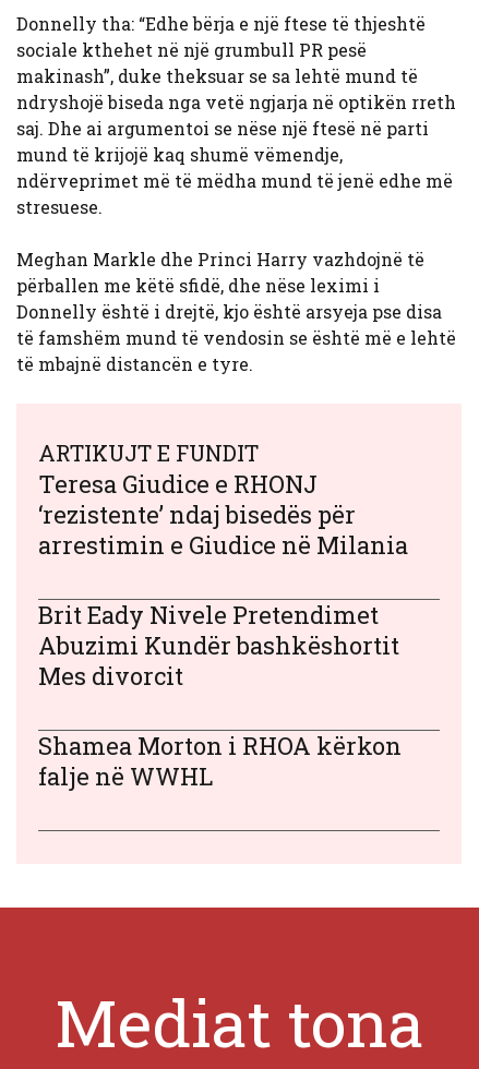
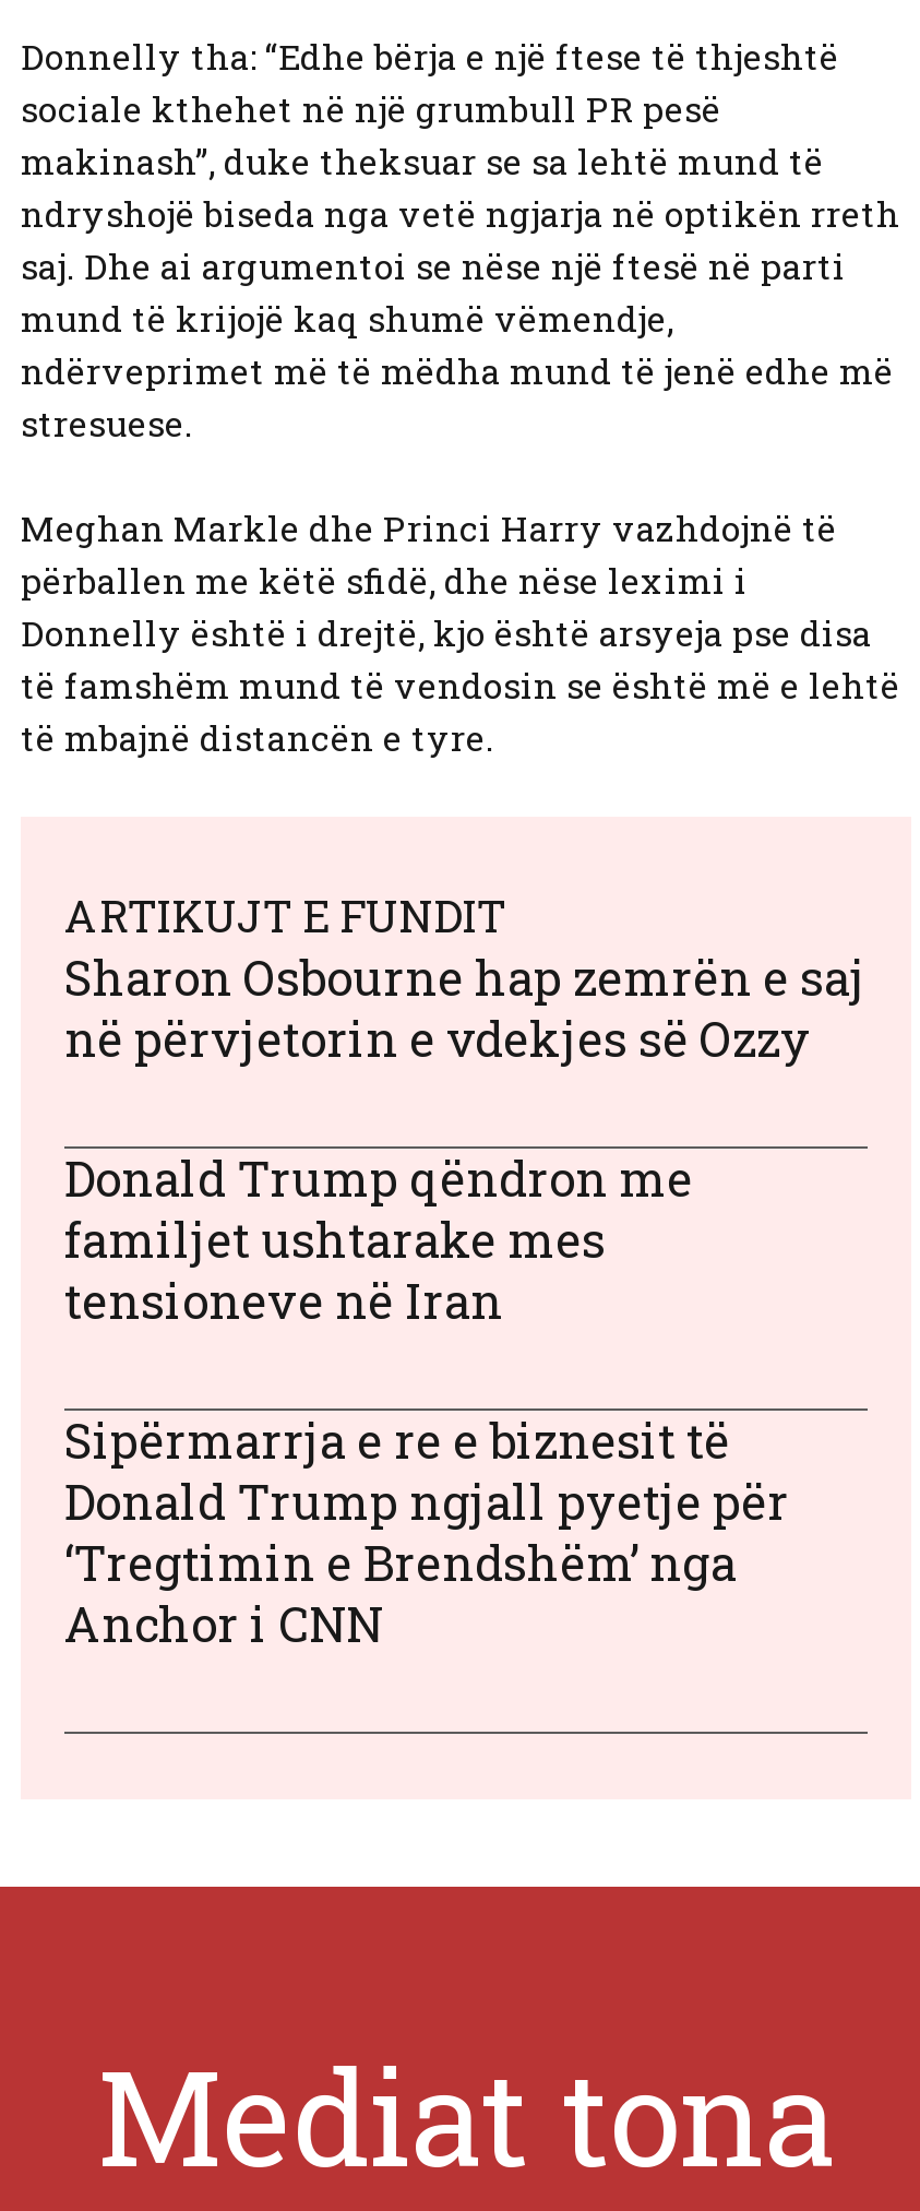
- Teresa Giudice e RHONJ
- ‘rezistente’ ndaj bisedës për
- arrestimin e Giudice në Milania
+ Sharon Osbourne hap zemrën e saj
+ në përvjetorin e vdekjes së Ozzy

- Brit Eady Nivele Pretendimet
- Abuzimi Kundër bashkëshortit
- Mes divorcit
+ Donald Trump qëndron me
+ familjet ushtarake mes
+ tensioneve në Iran

- Shamea Morton i RHOA kërkon
- falje në WWHL
+ Sipërmarrja e re e biznesit të
+ Donald Trump ngjall pyetje për
+ ‘Tregtimin e Brendshëm’ nga
+ Anchor i CNN
